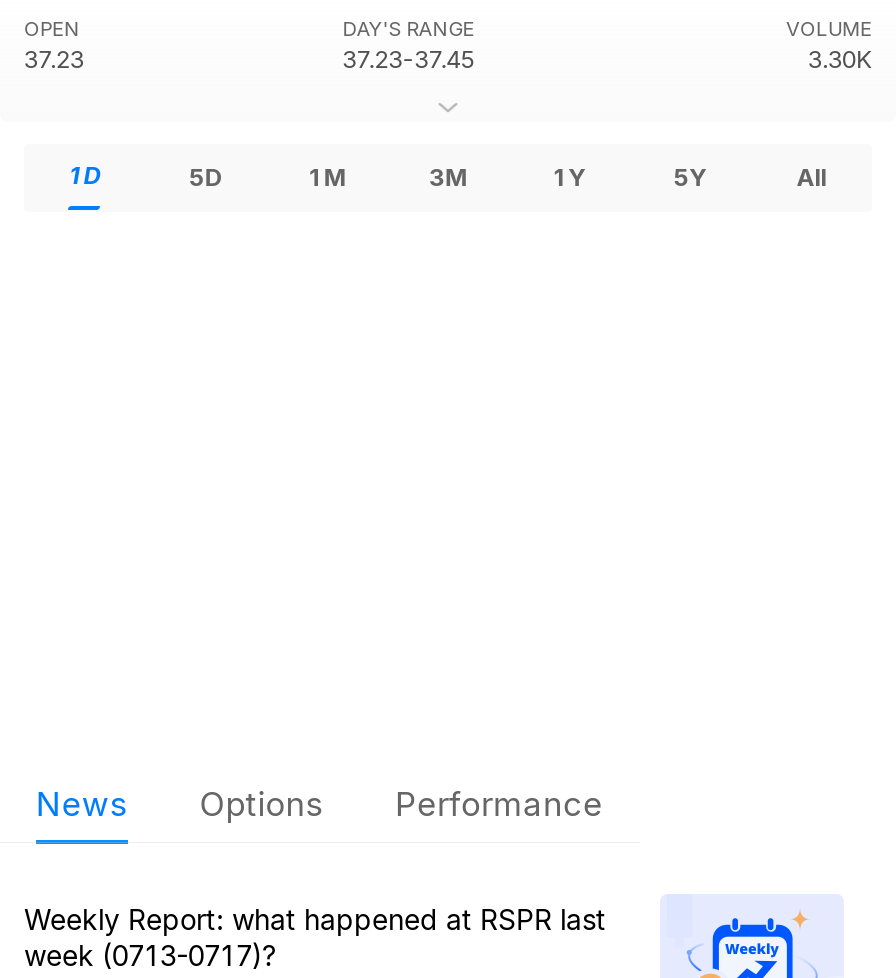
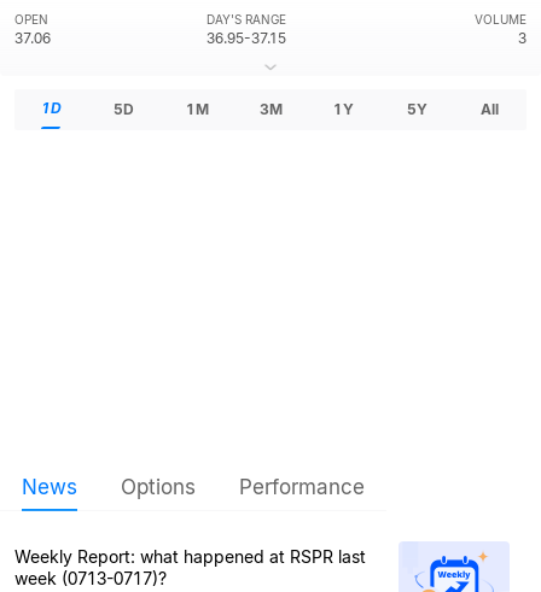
- 37.23
+ 37.06

- 37.23-37.45
+ 36.95-37.15

- 3.30K
+ 3
